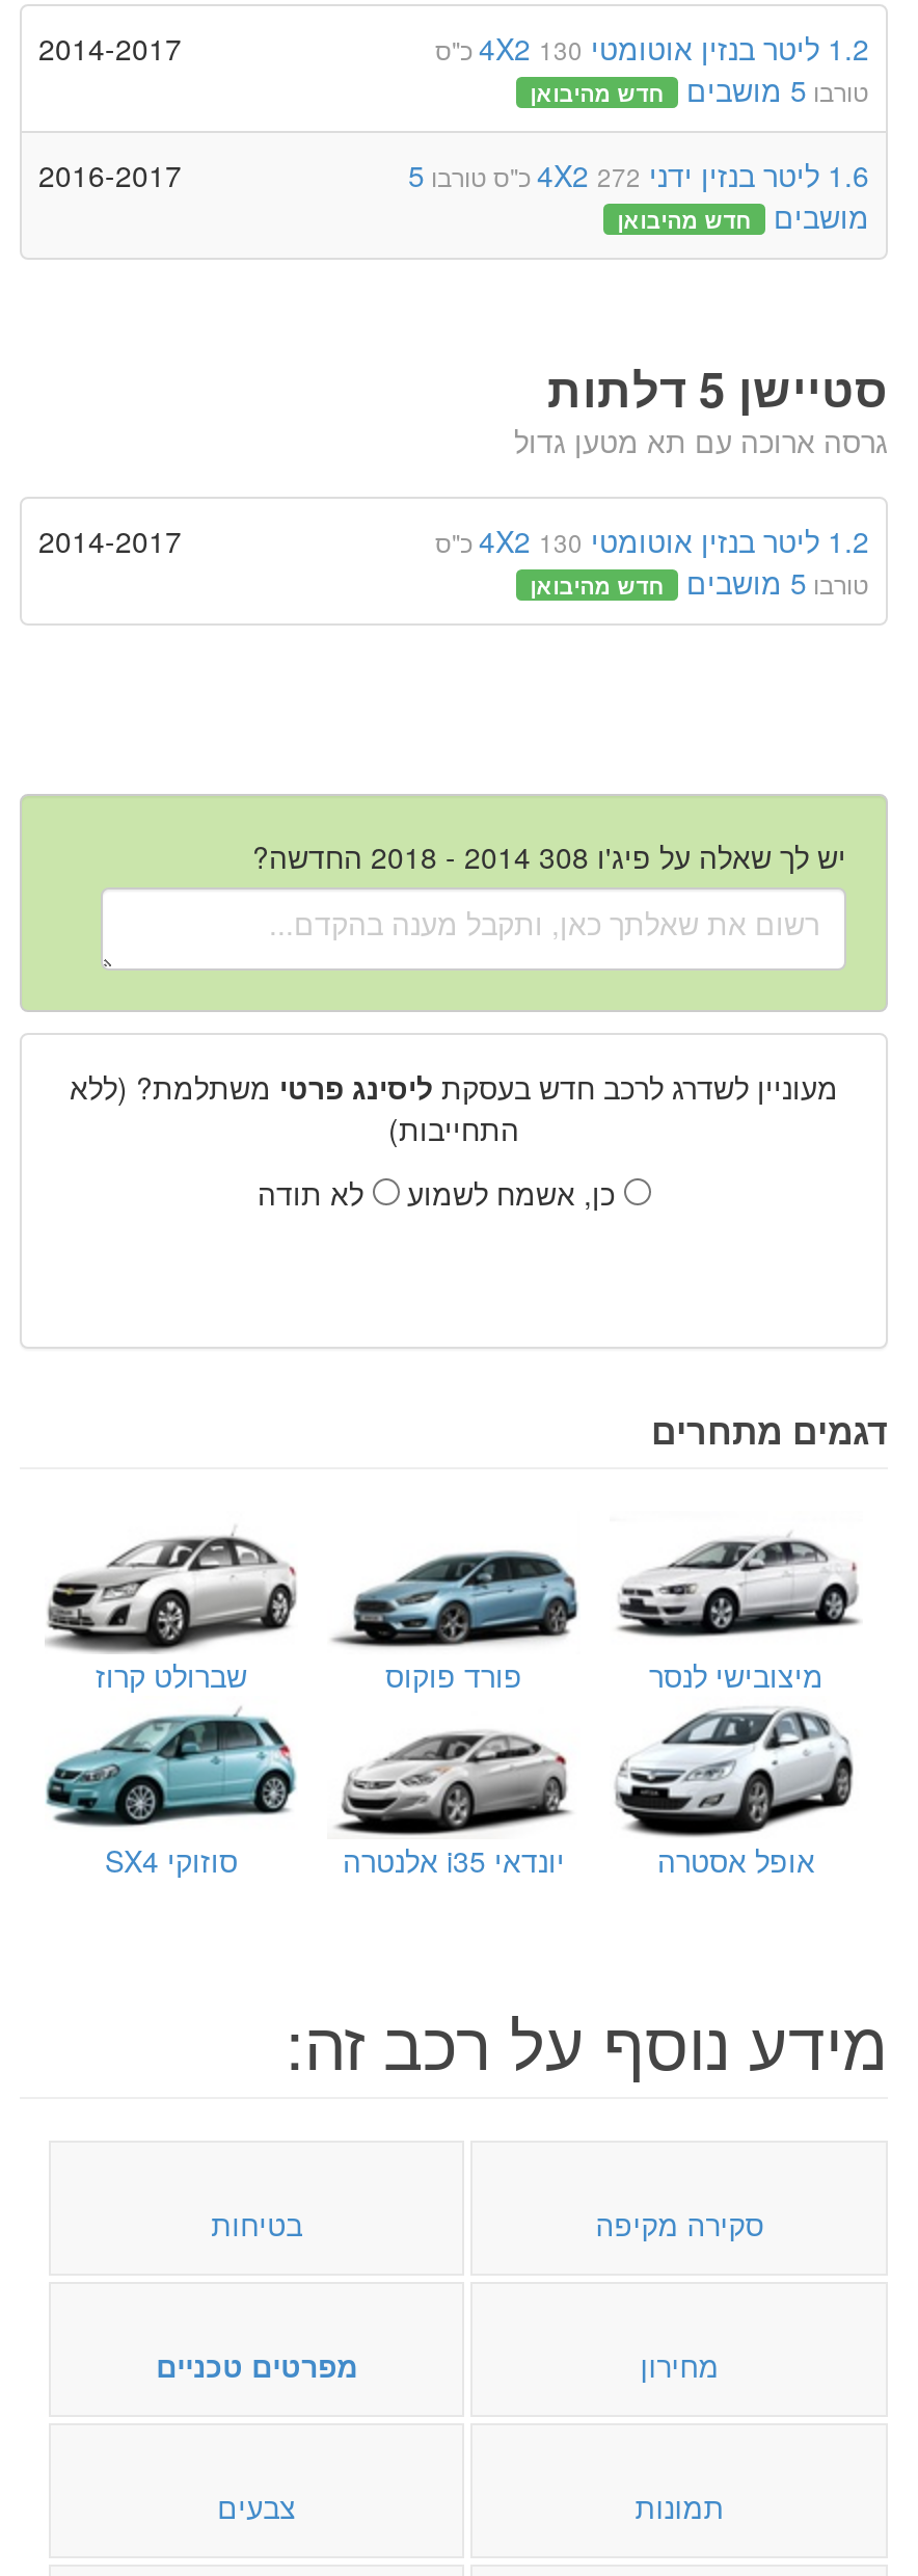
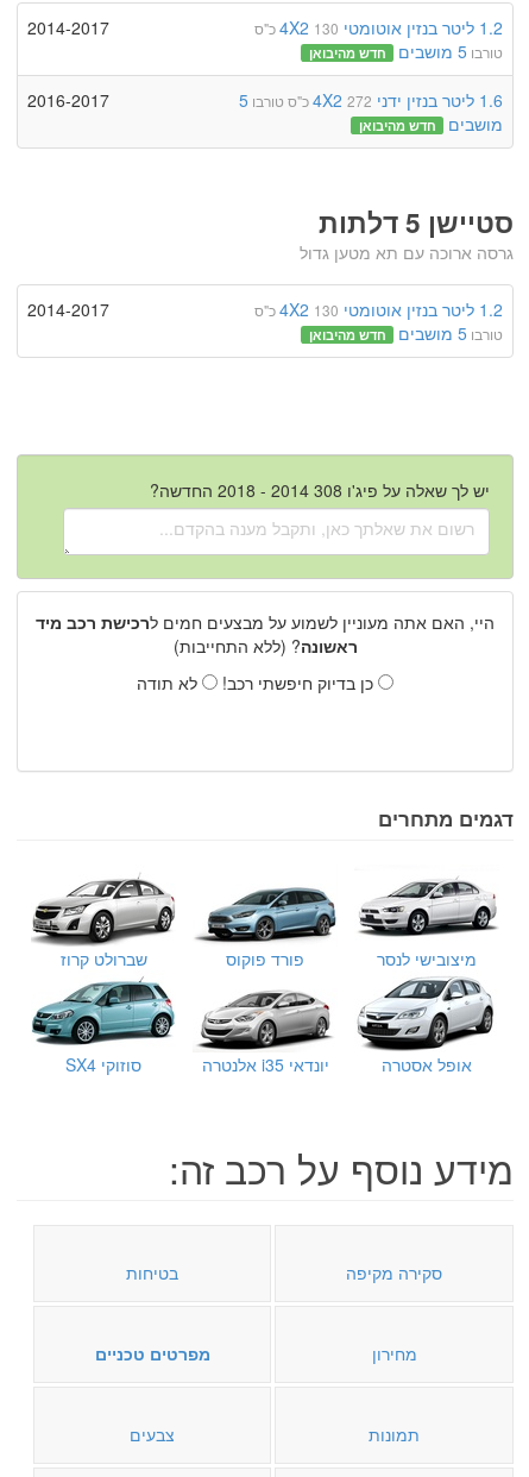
- מעוניין לשדרג לרכב חדש בעסקת ליסינג פרטי משתלמת? (ללא
- התחייבות)
+ היי, האם אתה מעוניין לשמוע על מבצעים חמים לרכישת רכב מיד
+ ראשונה? (ללא התחייבות)

- כן, אשמח לשמוע
+ כן בדיוק חיפשתי רכב!
